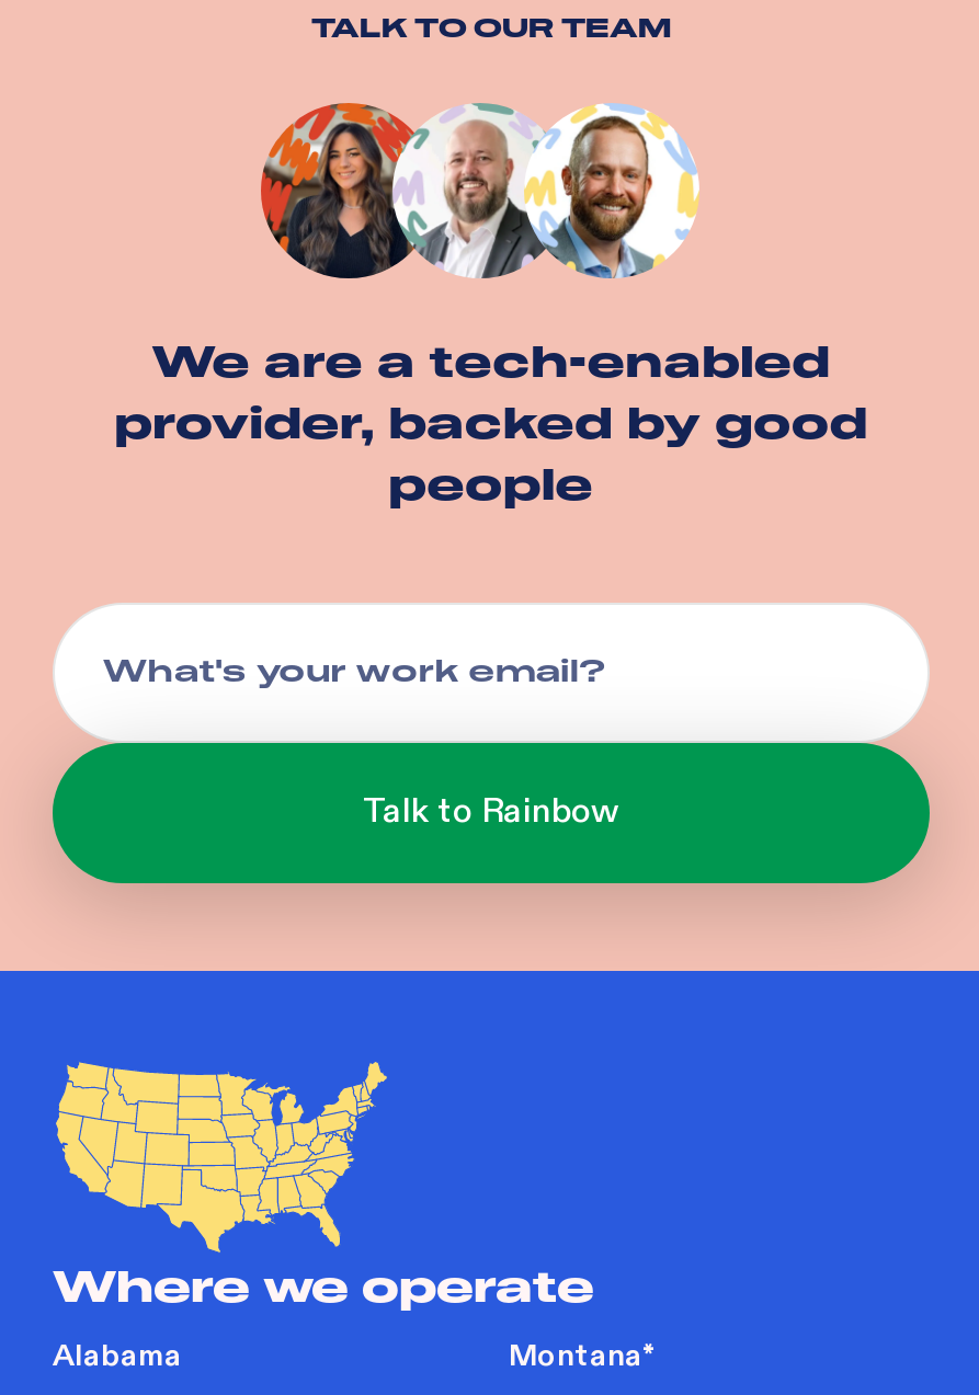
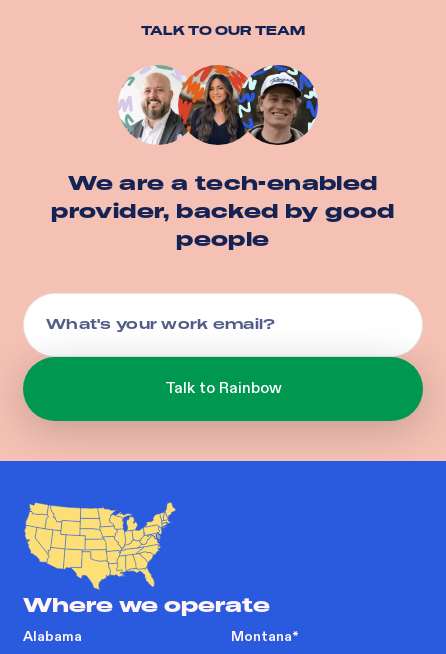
- [image]
+ [image]
